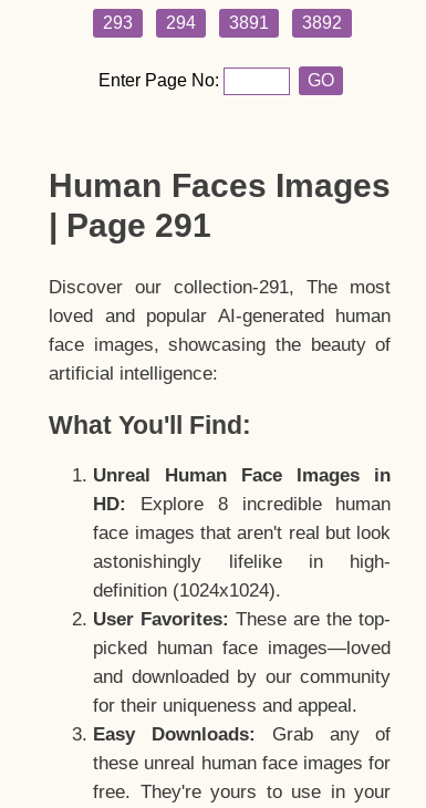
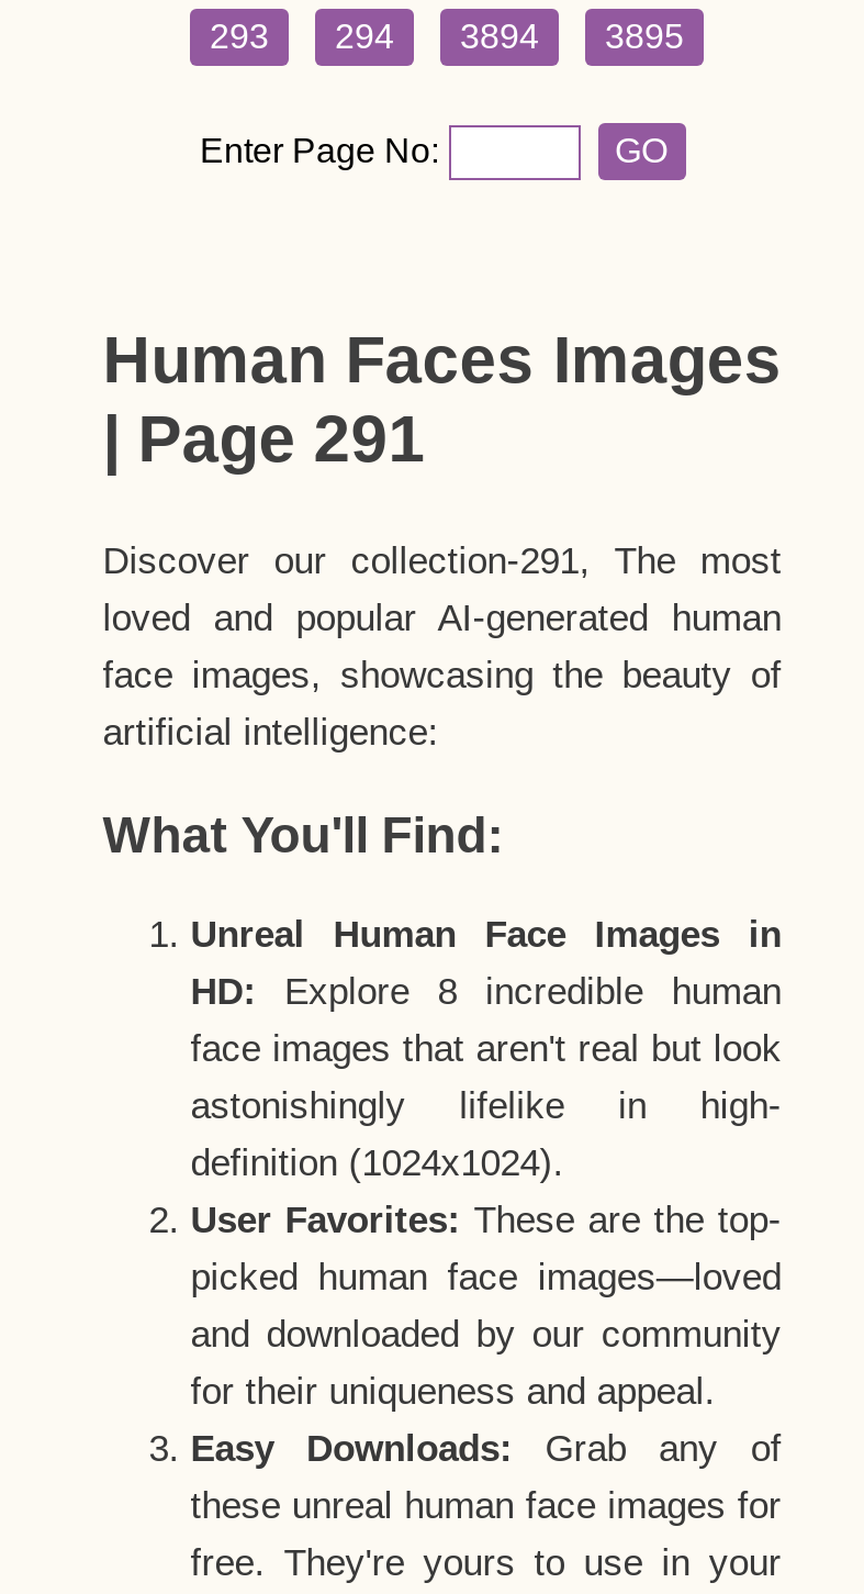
- 3891
+ 3894

- 3892
+ 3895
